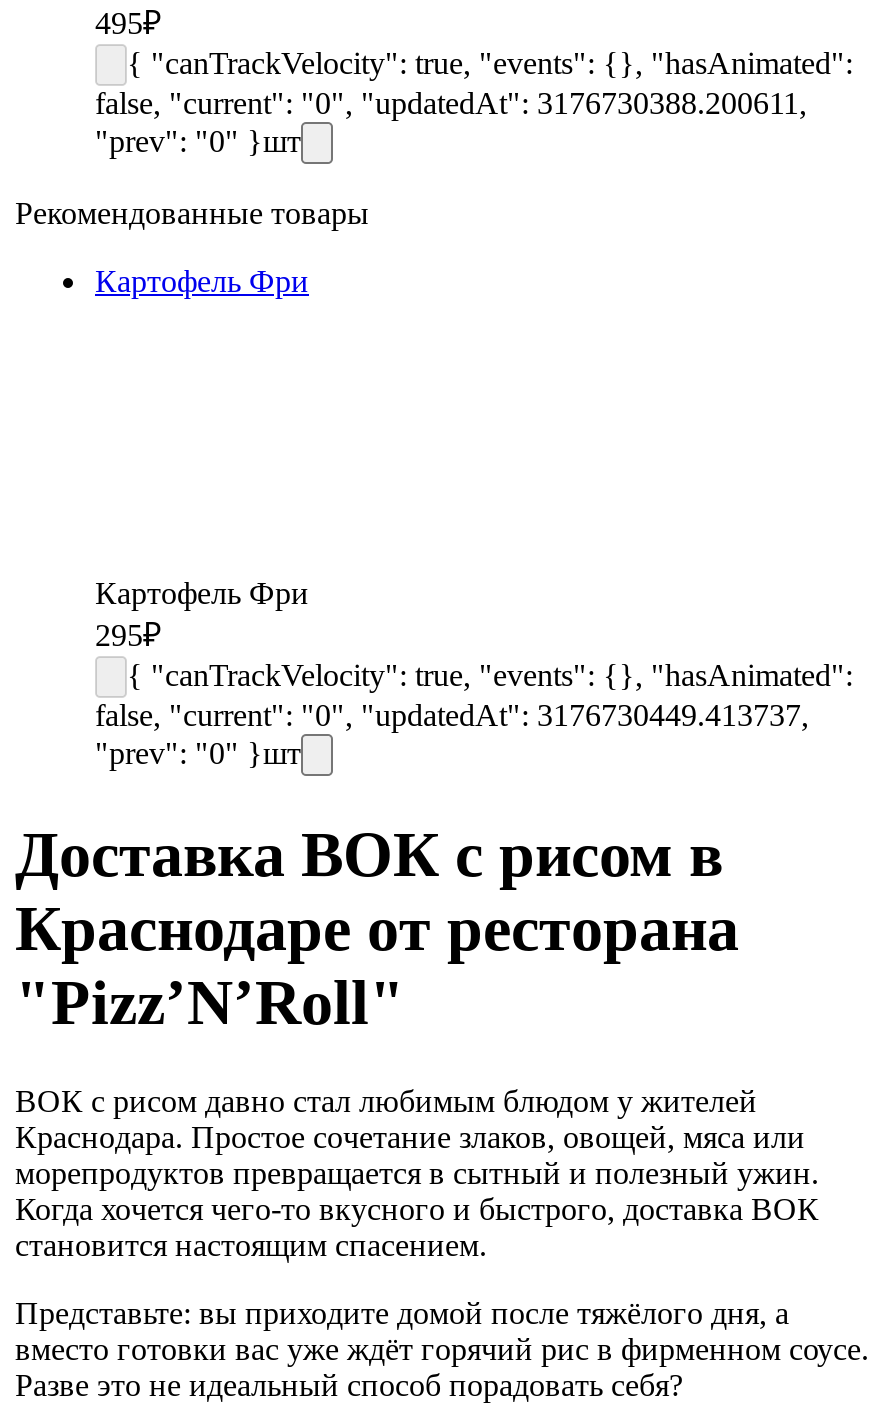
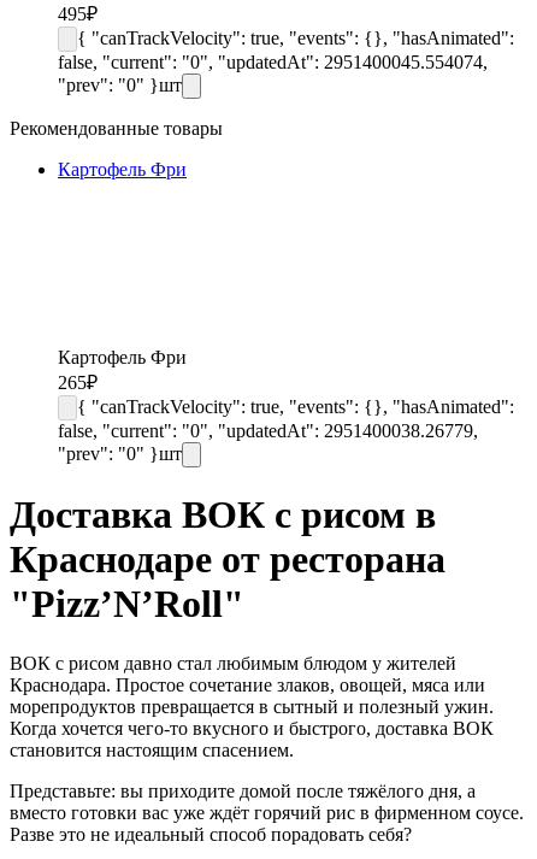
- false, "current": "0", "updatedAt": 3176730388.200611,
+ false, "current": "0", "updatedAt": 2951400045.554074,

- 295₽
+ 265₽

- false, "current": "0", "updatedAt": 3176730449.413737,
+ false, "current": "0", "updatedAt": 2951400038.26779,
